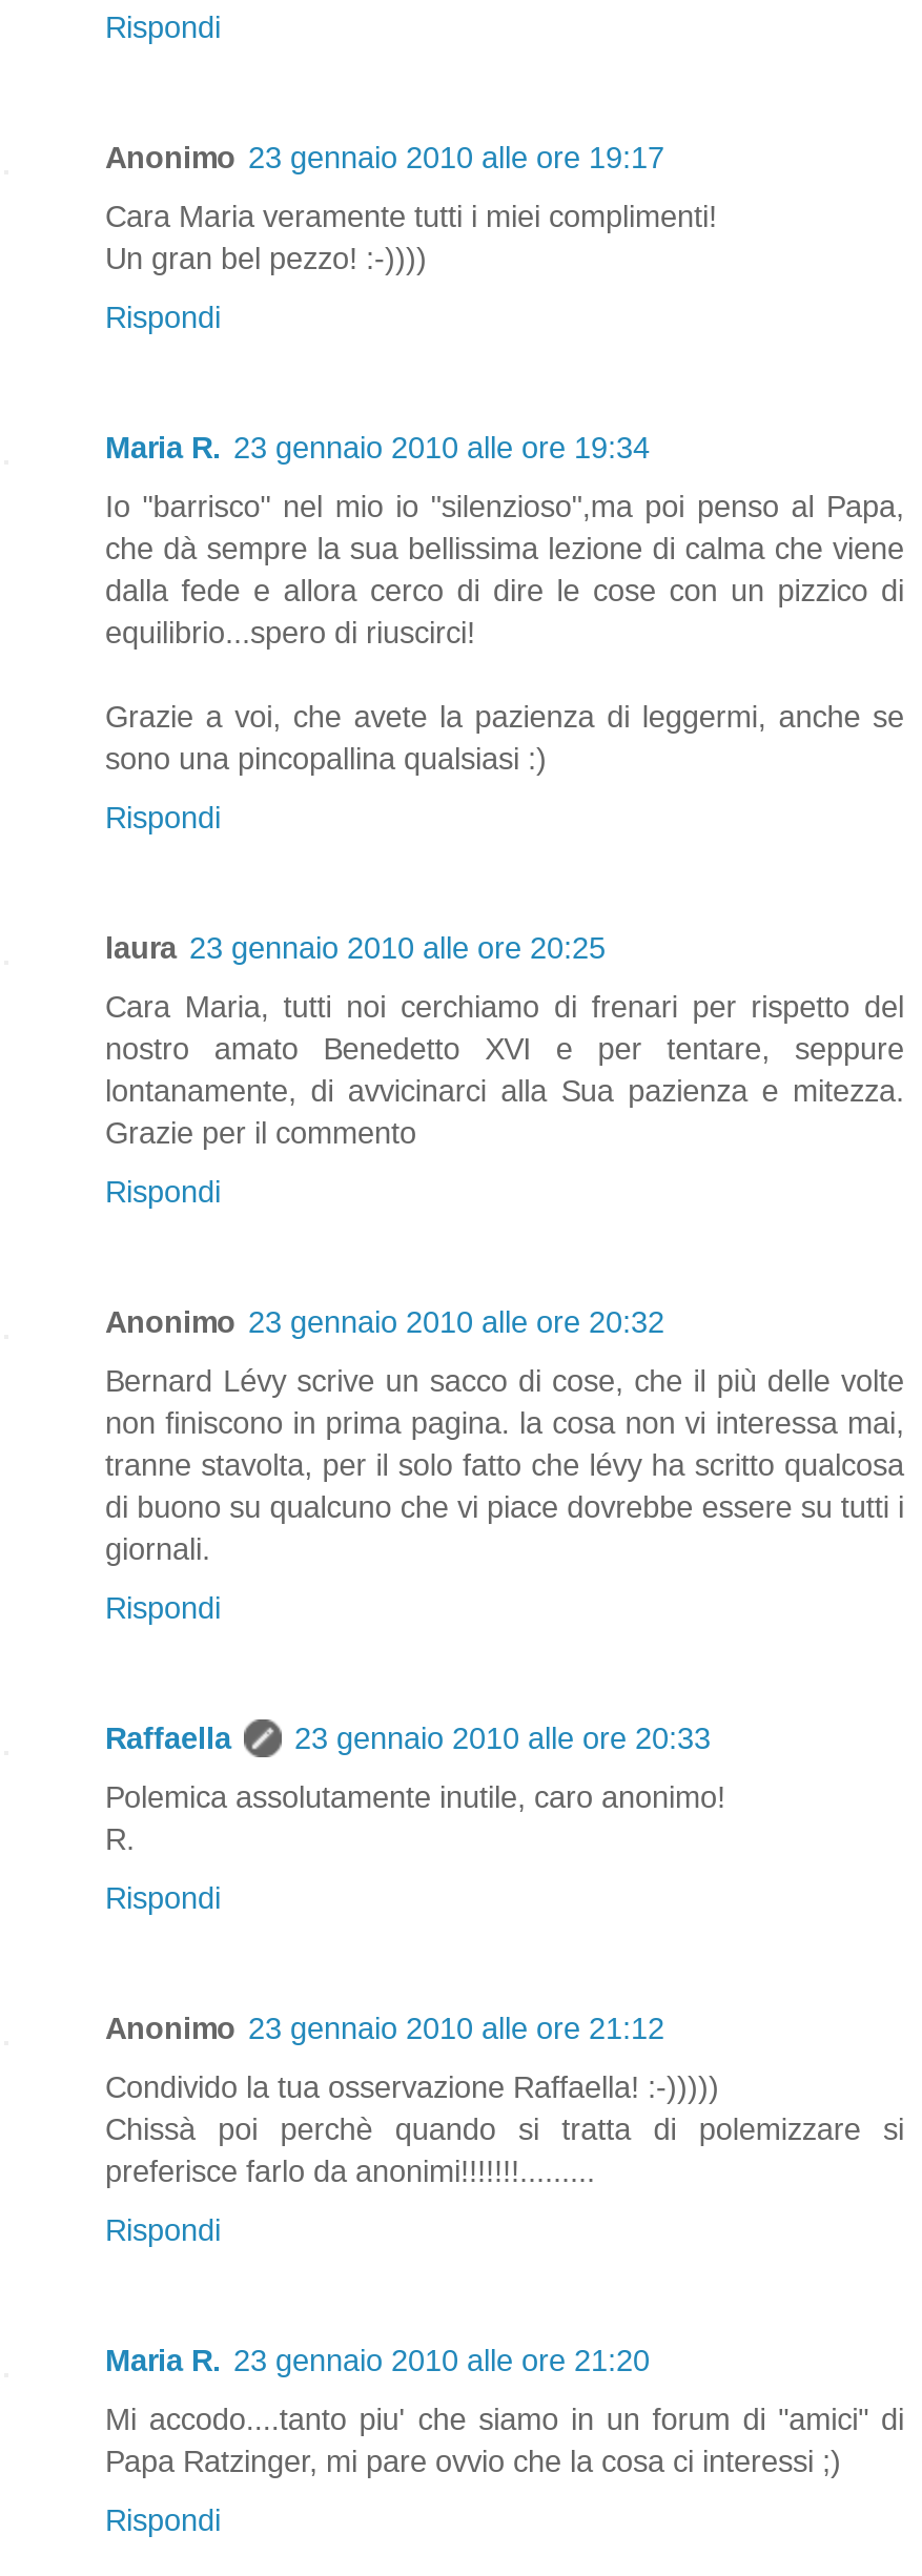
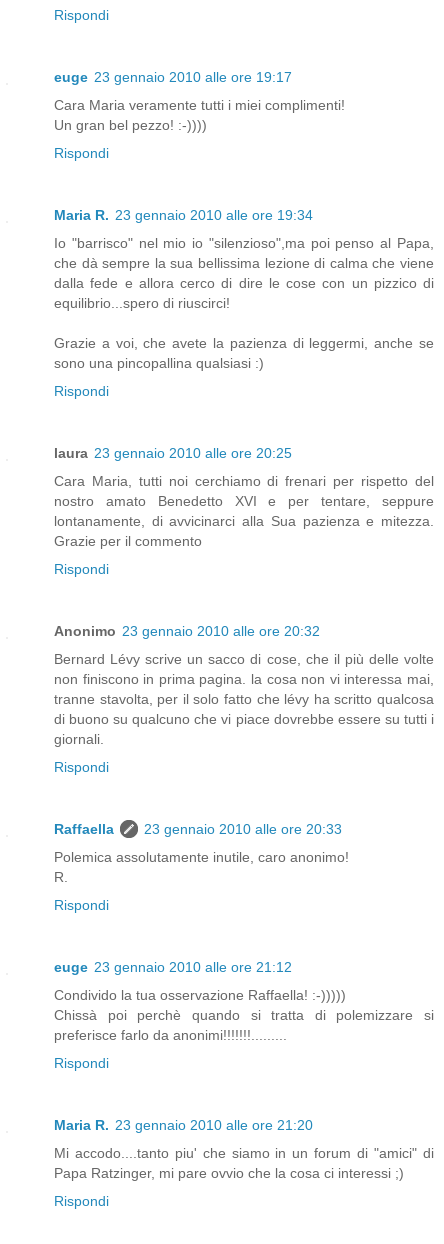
- Anonimo 23 gennaio 2010 alle ore 19:17
+ euge 23 gennaio 2010 alle ore 19:17

- Anonimo 23 gennaio 2010 alle ore 21:12
+ euge 23 gennaio 2010 alle ore 21:12
